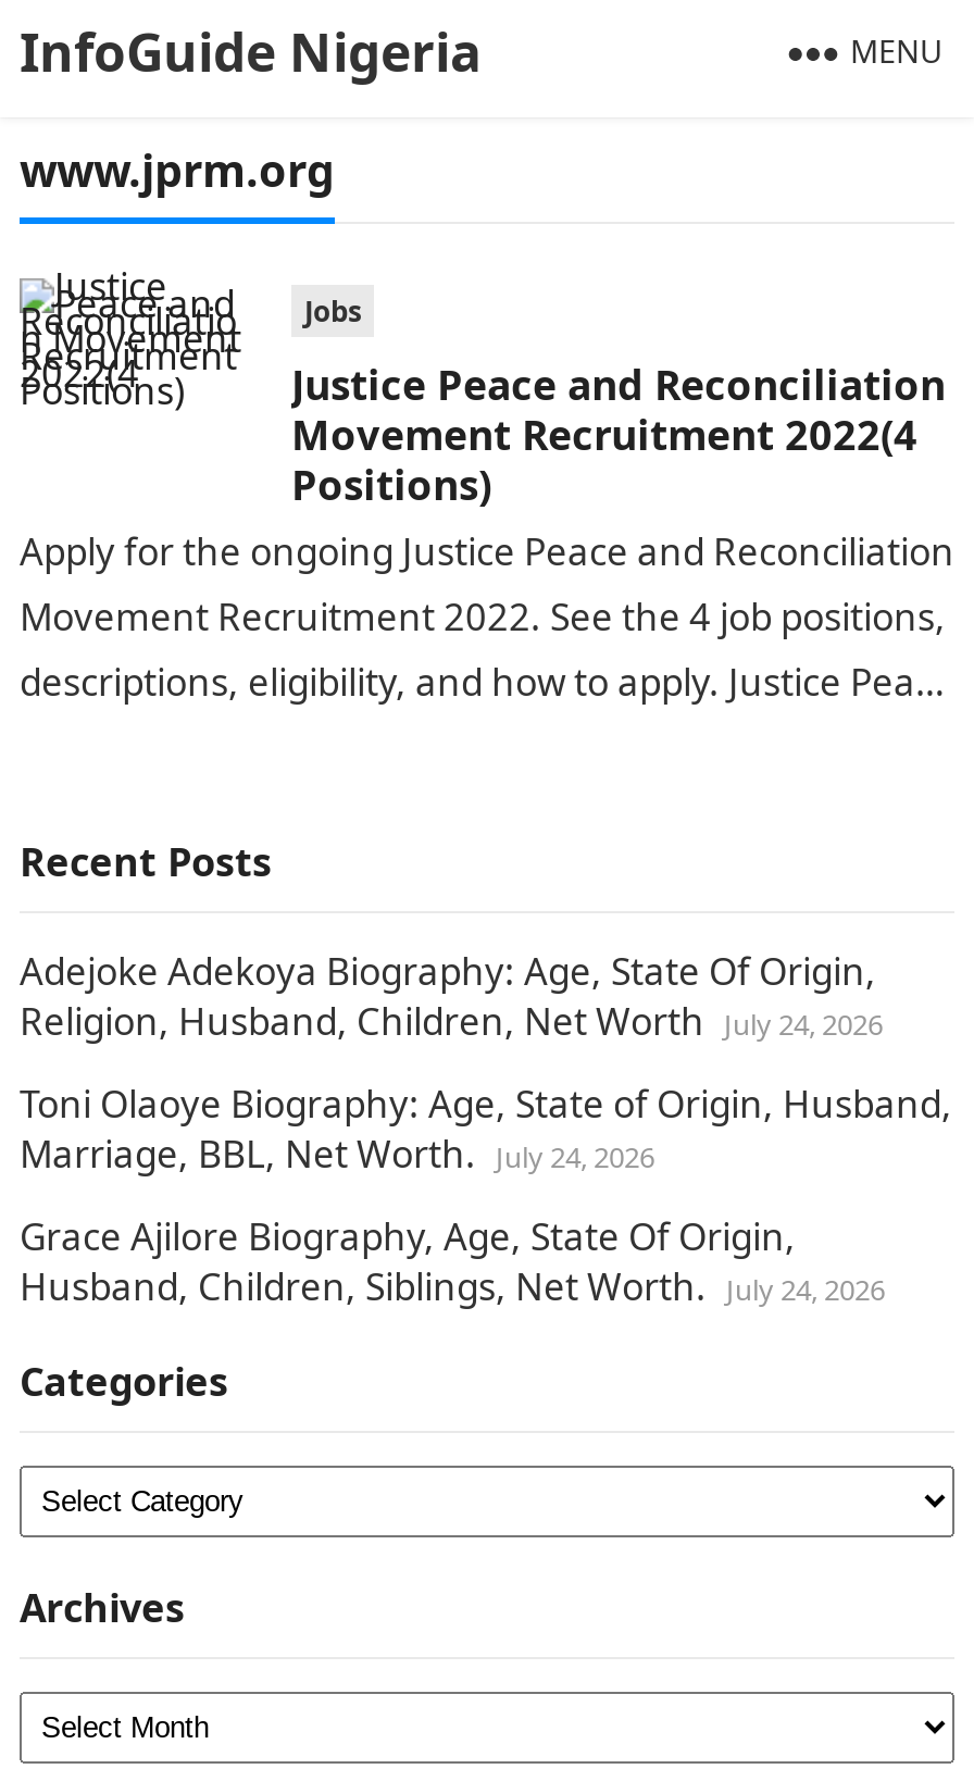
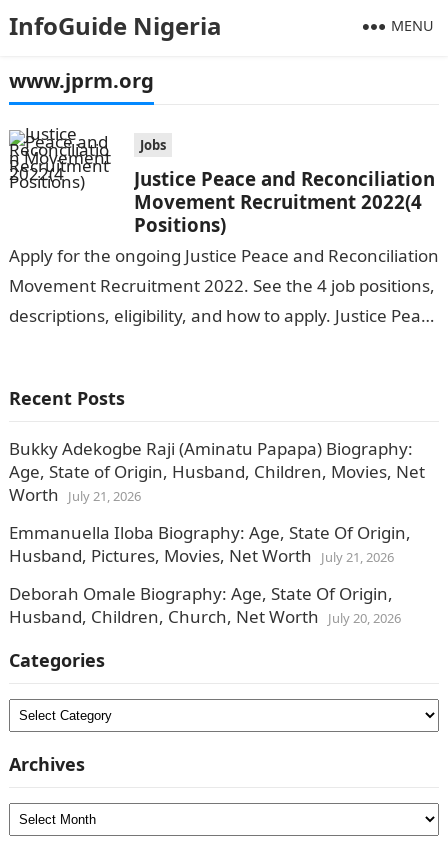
- Adejoke Adekoya Biography: Age, State Of Origin,
- Religion, Husband, Children, Net Worth July 24, 2026
+ Bukky Adekogbe Raji (Aminatu Papapa) Biography:
+ Age, State of Origin, Husband, Children, Movies, Net
+ Worth July 21, 2026

- Toni Olaoye Biography: Age, State of Origin, Husband,
- Marriage, BBL, Net Worth. July 24, 2026
+ Emmanuella Iloba Biography: Age, State Of Origin,
+ Husband, Pictures, Movies, Net Worth July 21, 2026

- Grace Ajilore Biography, Age, State Of Origin,
- Husband, Children, Siblings, Net Worth. July 24, 2026
+ Deborah Omale Biography: Age, State Of Origin,
+ Husband, Children, Church, Net Worth July 20, 2026
